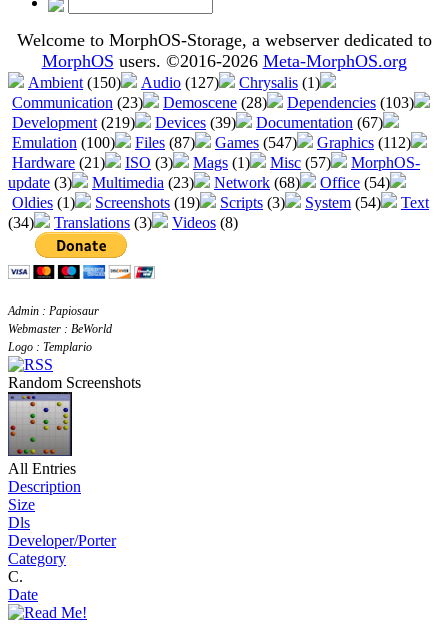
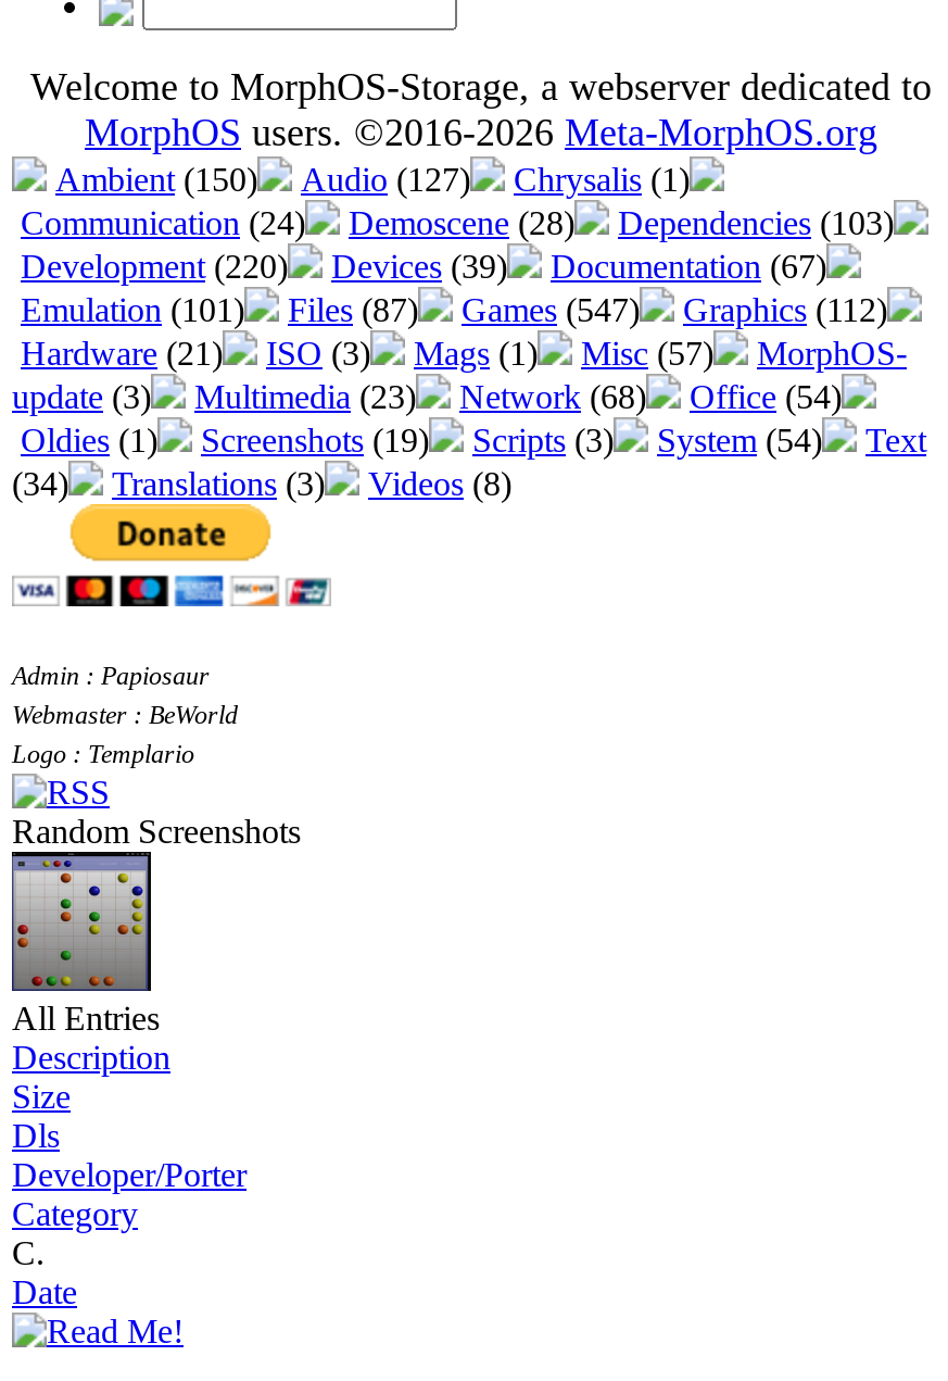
- Communication (23)
+ Communication (24)

- Development (219) Devices (39) Documentation (67)
+ Development (220) Devices (39) Documentation (67)

- Emulation (100) Files (87) Games (547) Graphics (112)
+ Emulation (101) Files (87) Games (547) Graphics (112)
